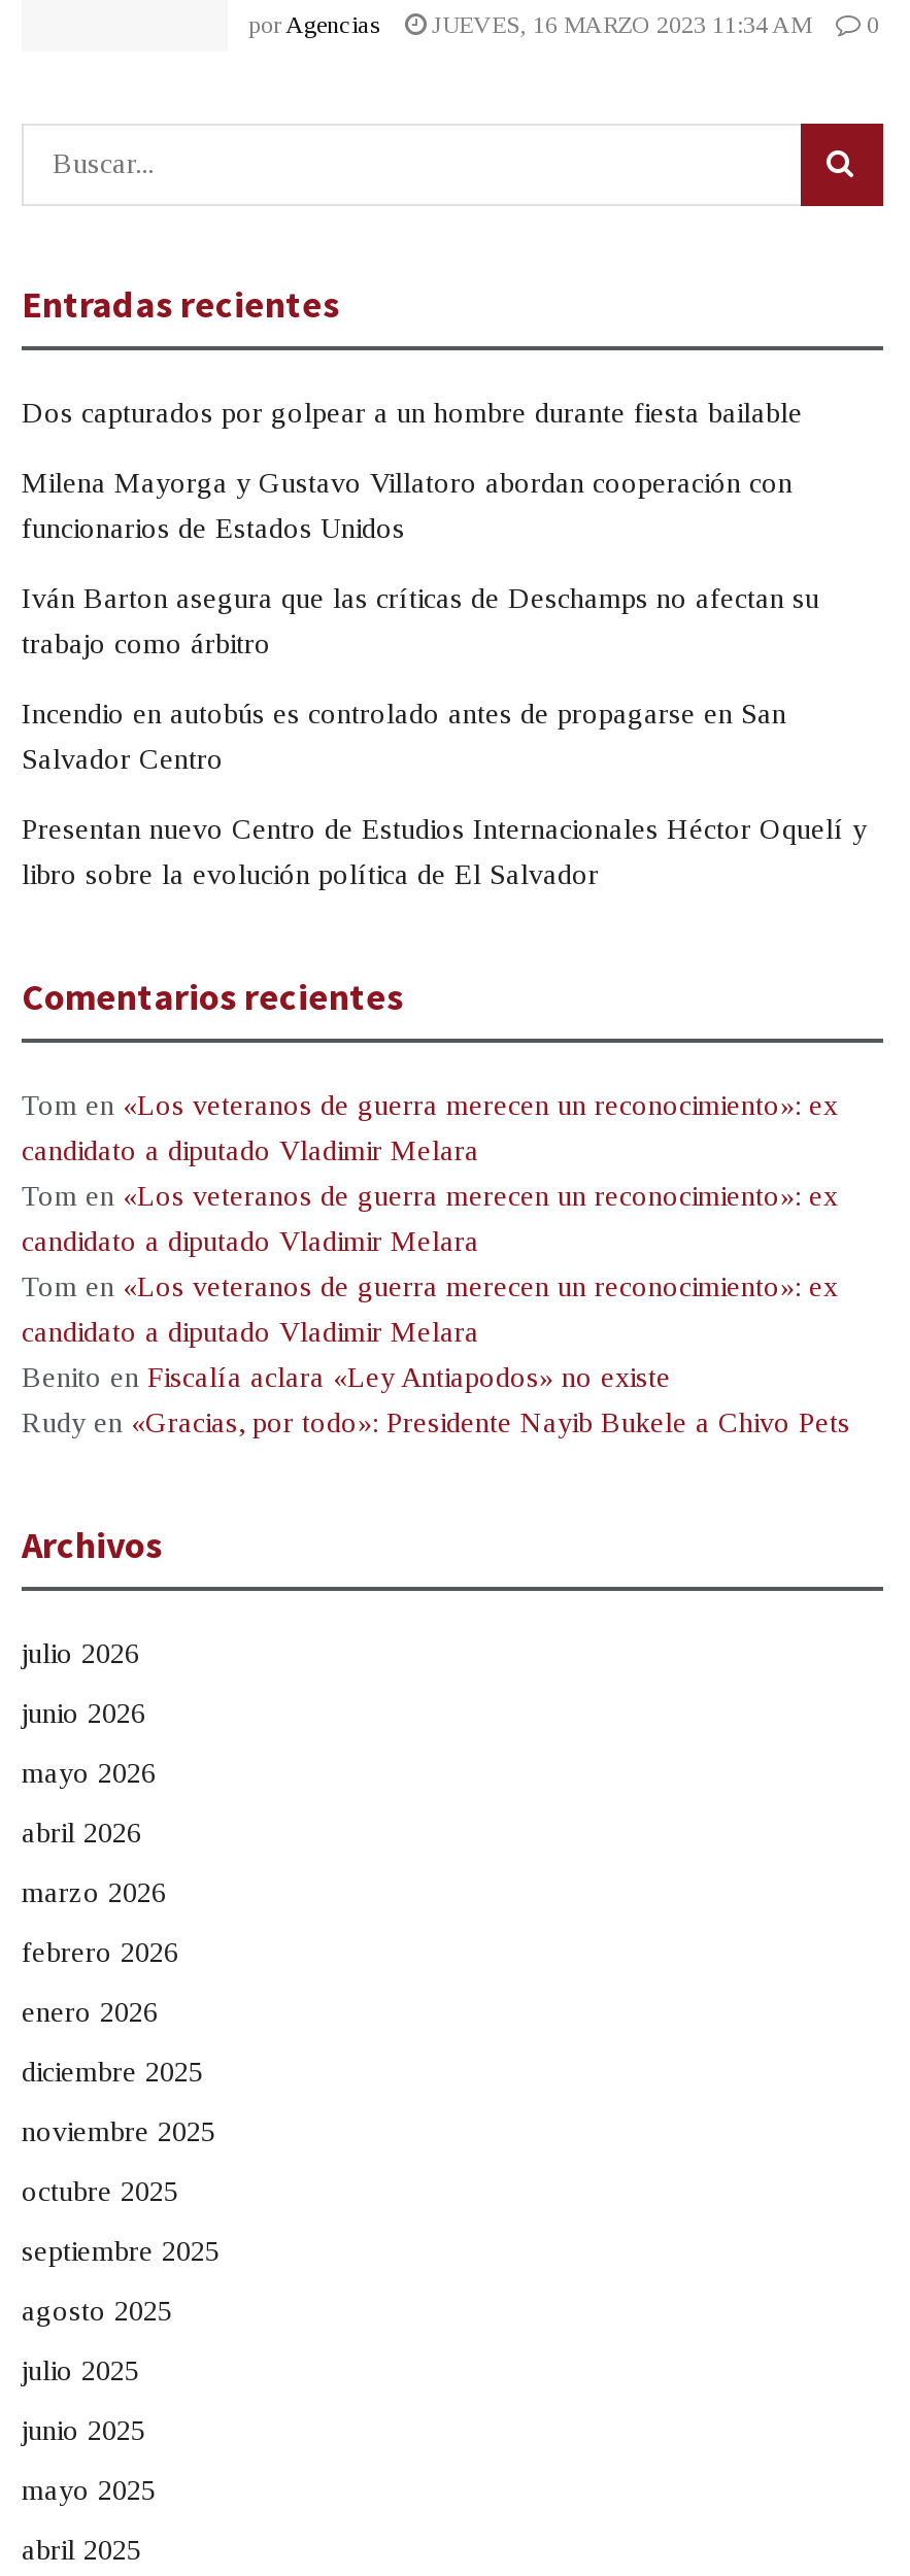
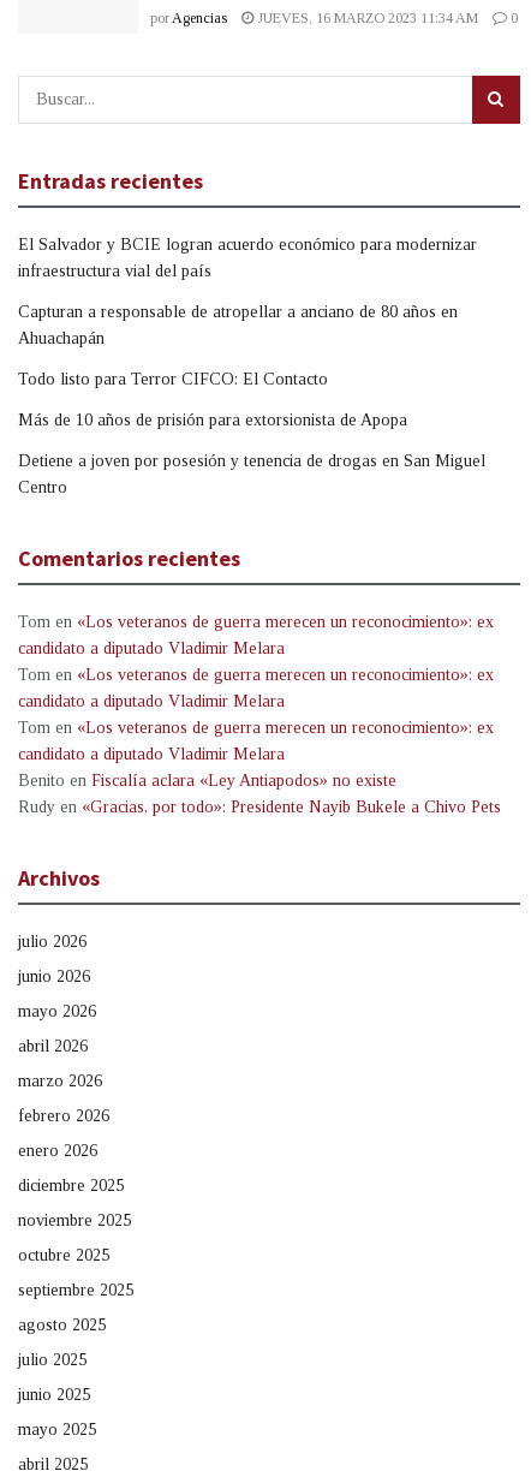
- Dos capturados por golpear a un hombre durante fiesta bailable
- Milena Mayorga y Gustavo Villatoro abordan cooperación con
- funcionarios de Estados Unidos
- Iván Barton asegura que las críticas de Deschamps no afectan su
- trabajo como árbitro
- Incendio en autobús es controlado antes de propagarse en San
- Salvador Centro
- Presentan nuevo Centro de Estudios Internacionales Héctor Oquelí y
- libro sobre la evolución política de El Salvador
+ El Salvador y BCIE logran acuerdo económico para modernizar
+ infraestructura vial del país
+ Capturan a responsable de atropellar a anciano de 80 años en
+ Ahuachapán
+ Todo listo para Terror CIFCO: El Contacto
+ Más de 10 años de prisión para extorsionista de Apopa
+ Detiene a joven por posesión y tenencia de drogas en San Miguel
+ Centro
